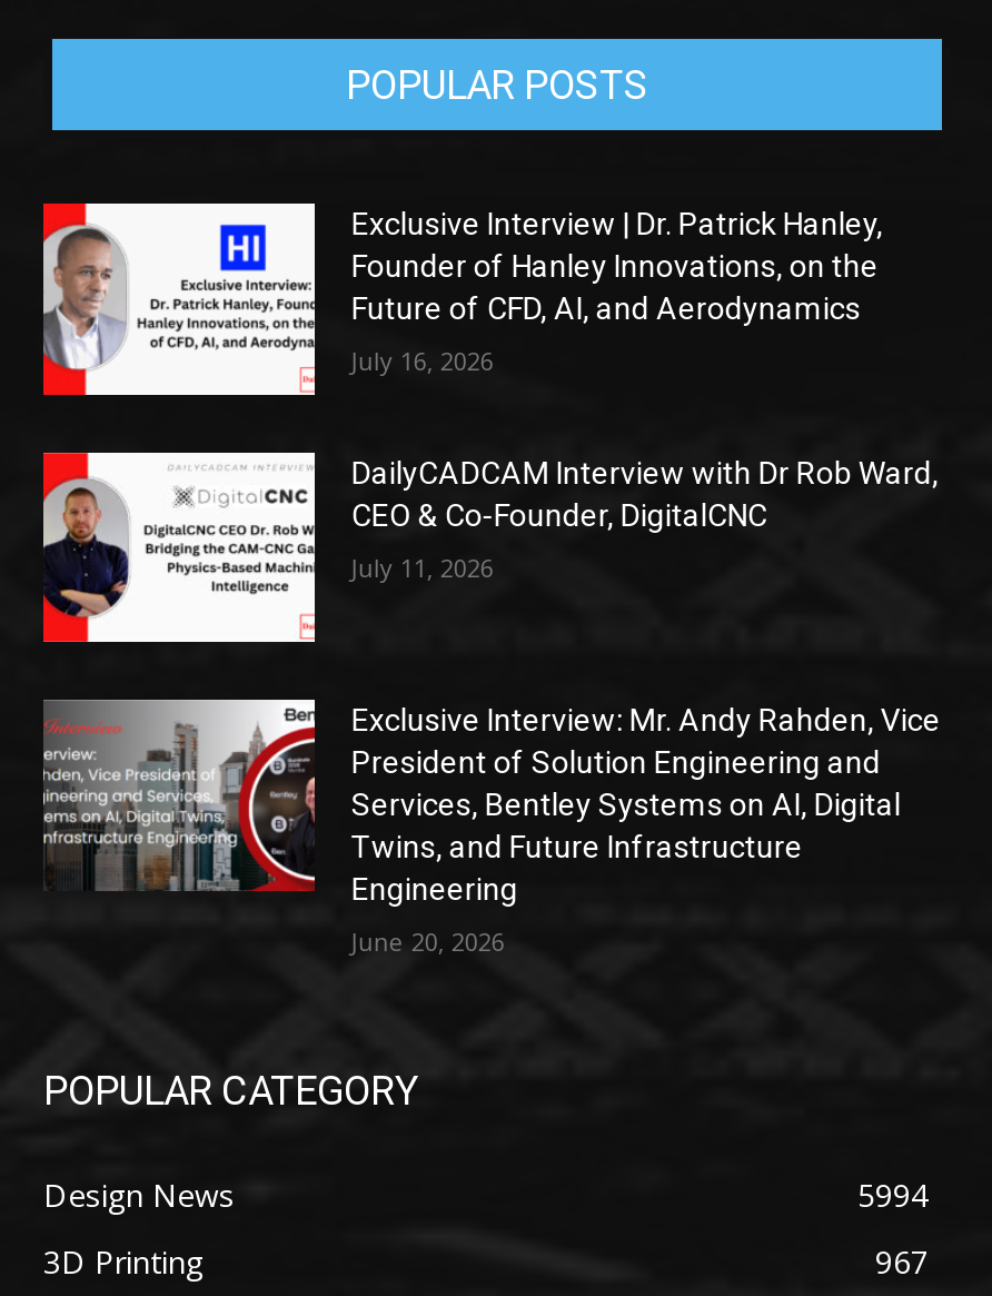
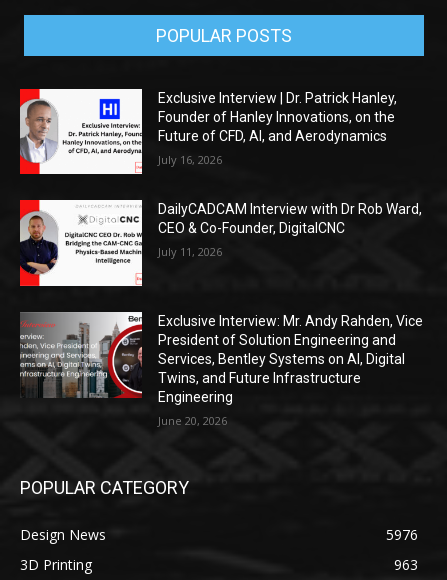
- 5994
+ 5976

- 967
+ 963
